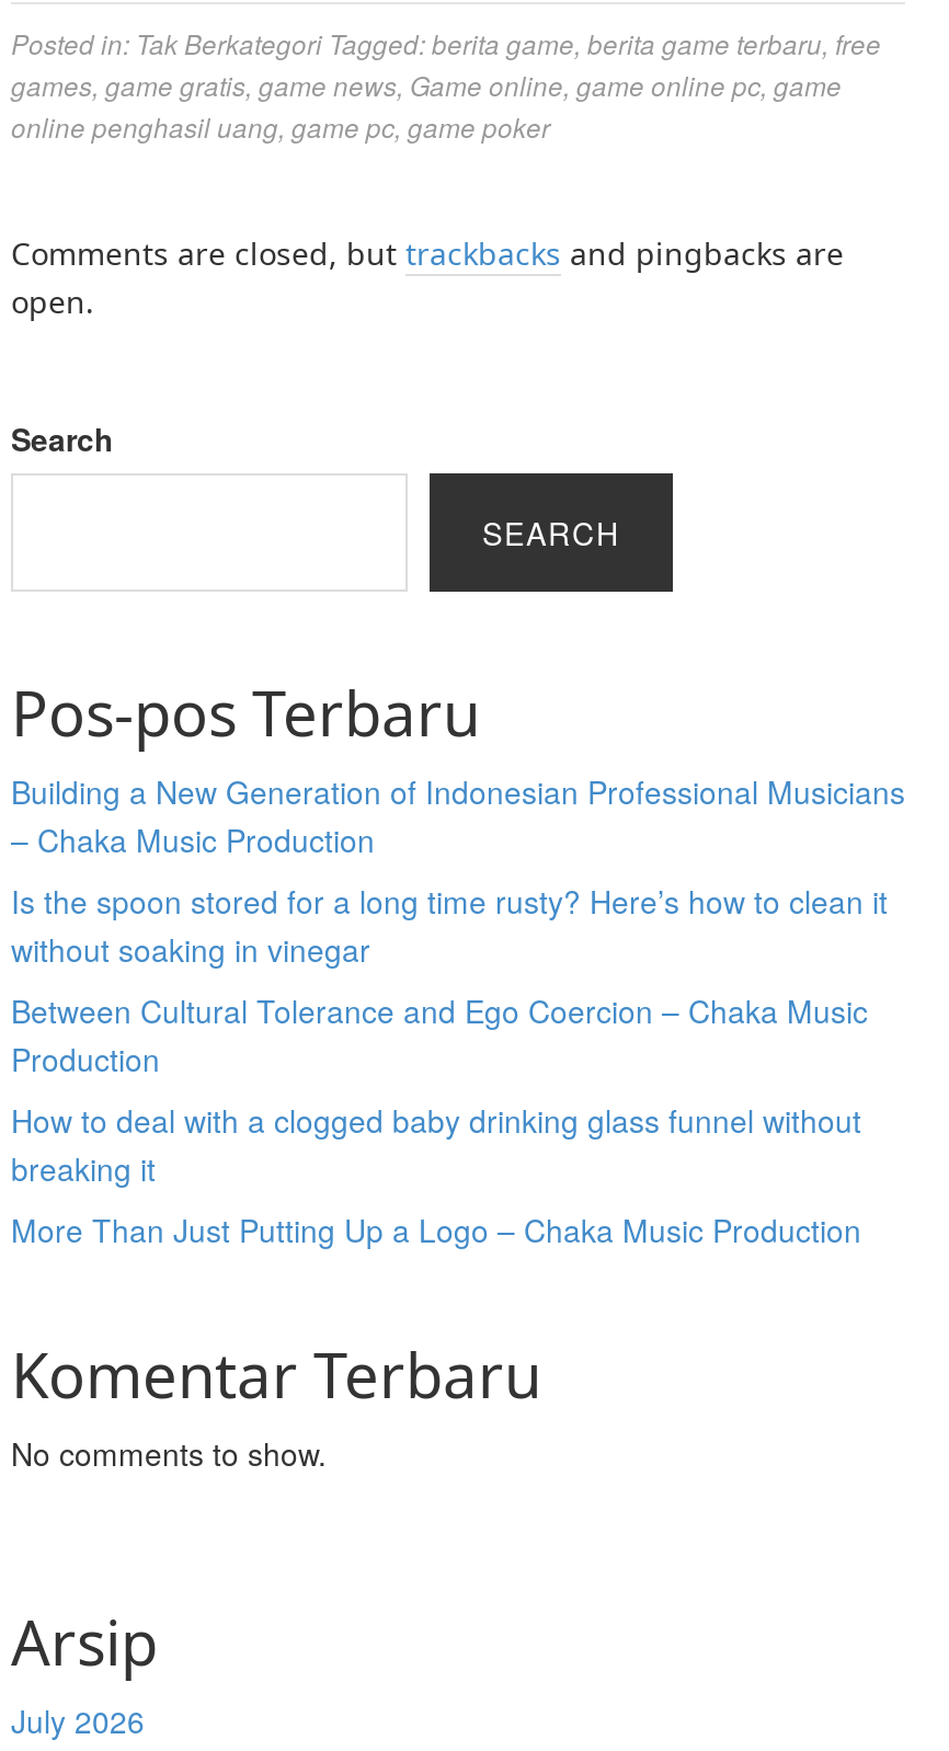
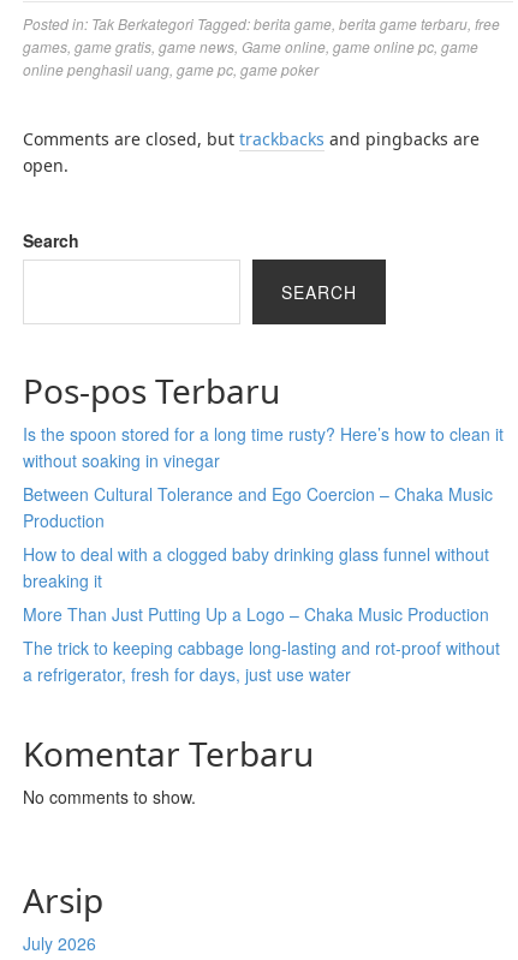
- Building a New Generation of Indonesian Professional Musicians
- – Chaka Music Production

moved up: Is the spoon stored for a long time rusty? Here’s how to clean it | without soaking in vinegar | Between Cultural Tolerance and Ego Coercion – Chaka Music | Production | How to deal with a clogged baby drinking glass funnel without | breaking it | More Than Just Putting Up a Logo – Chaka Music Production

+ The trick to keeping cabbage long-lasting and rot-proof without
+ a refrigerator, fresh for days, just use water
